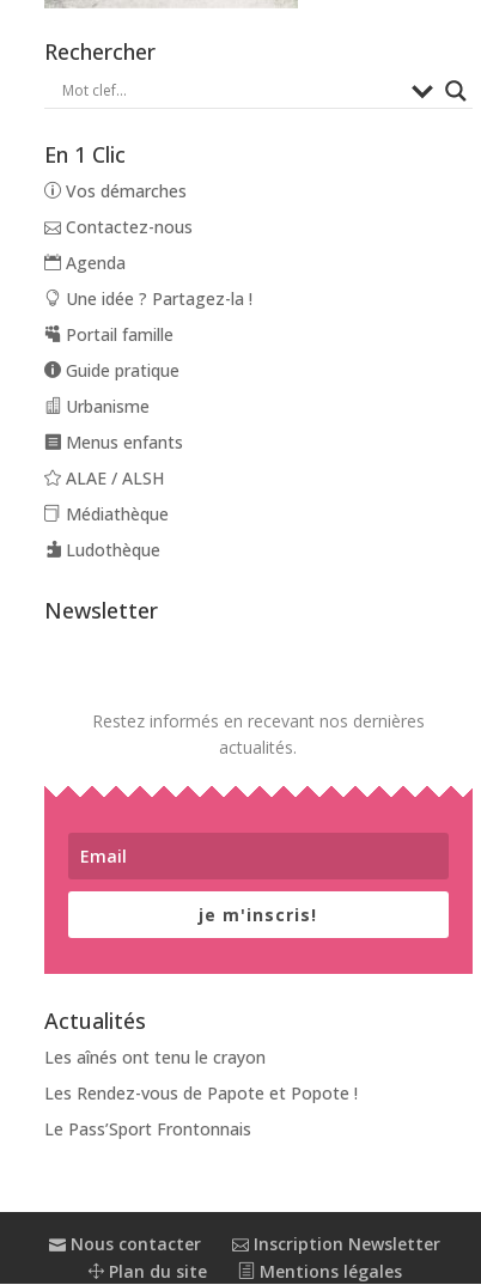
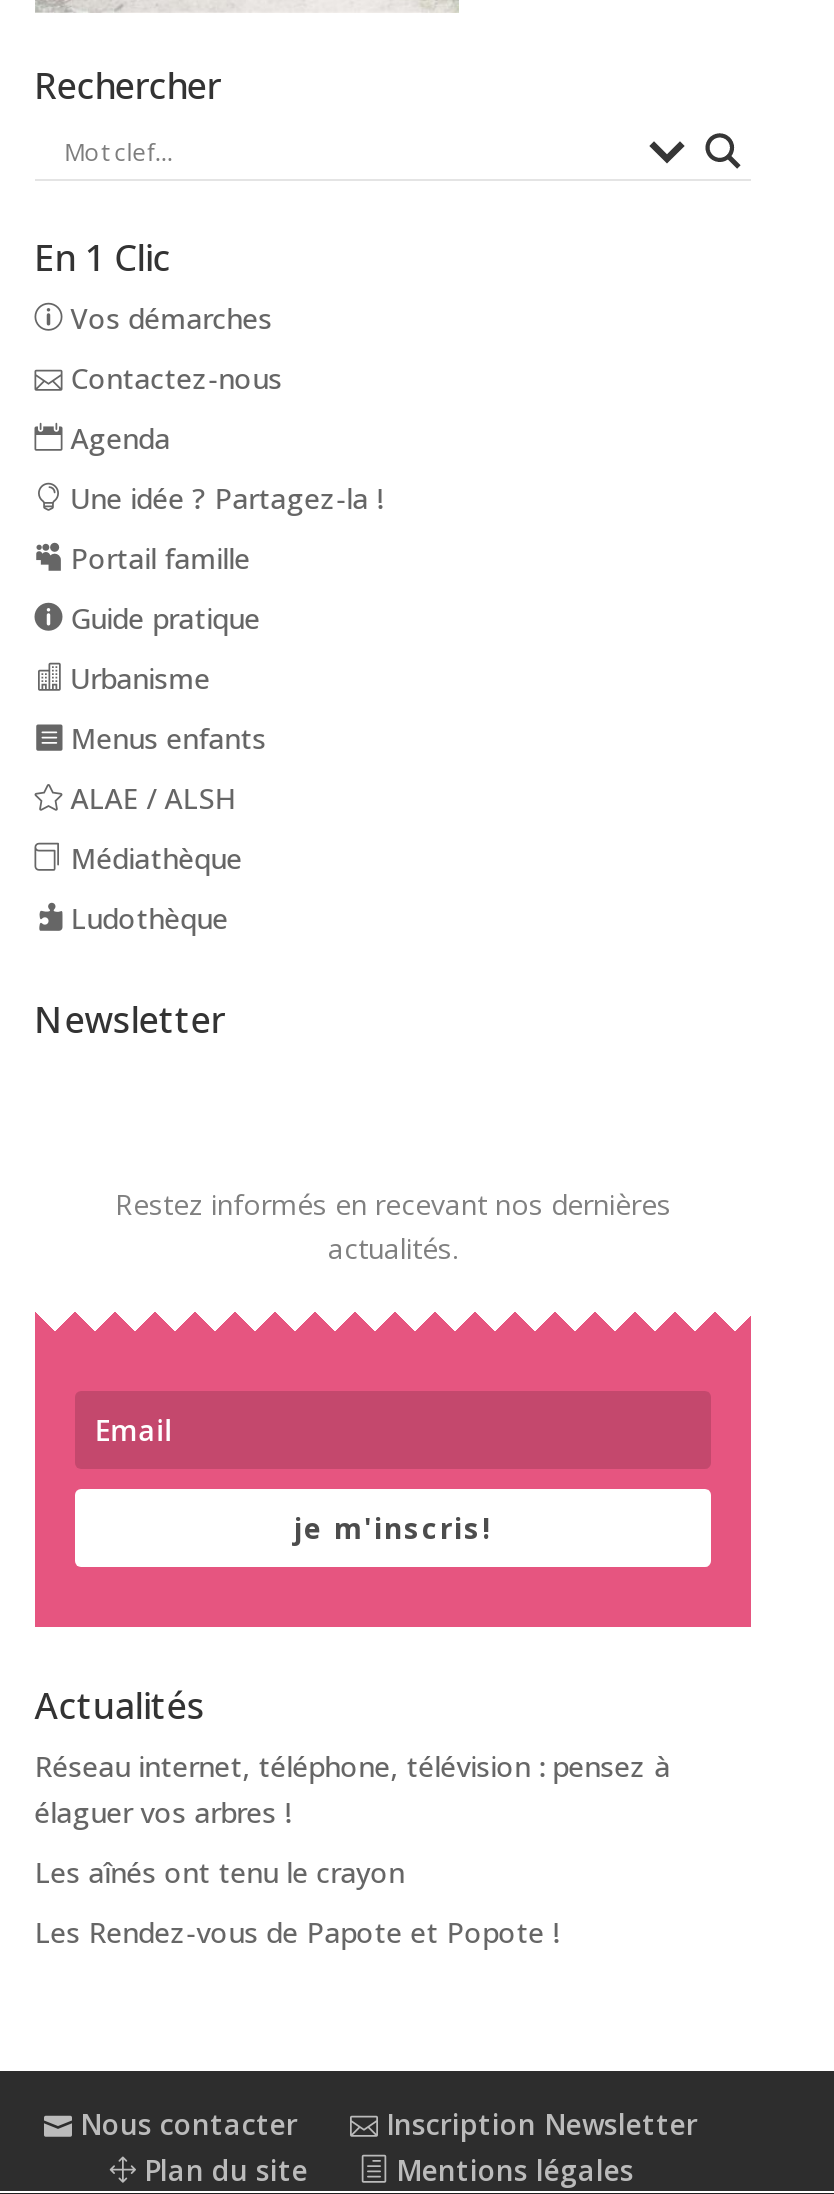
+ Réseau internet, téléphone, télévision : pensez à
+ élaguer vos arbres !

moved down: Les aînés ont tenu le crayon | Les Rendez-vous de Papote et Popote !

- Le Pass’Sport Frontonnais
